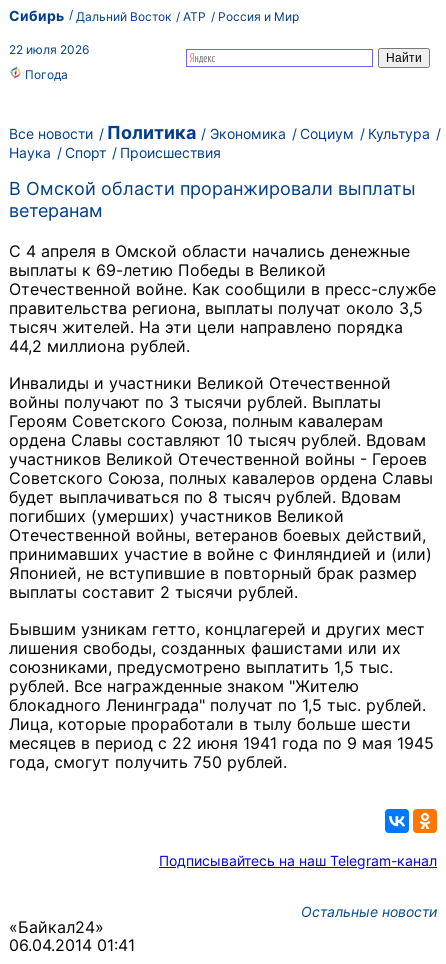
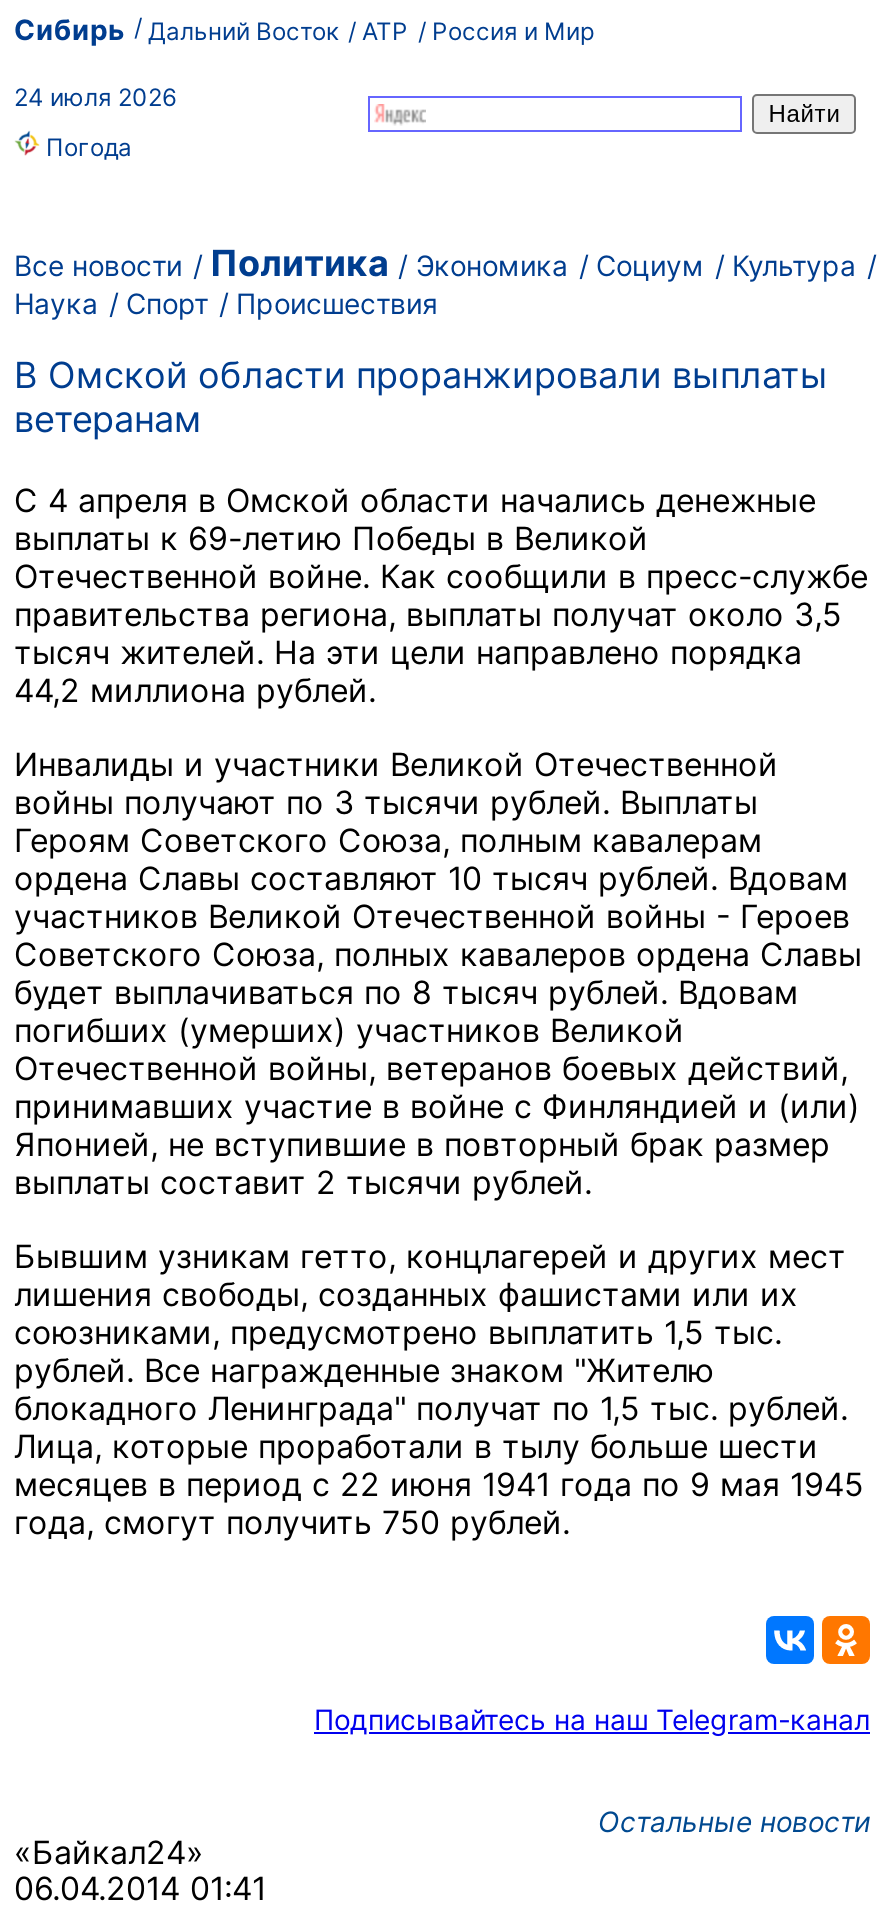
- 22 июля 2026
+ 24 июля 2026
